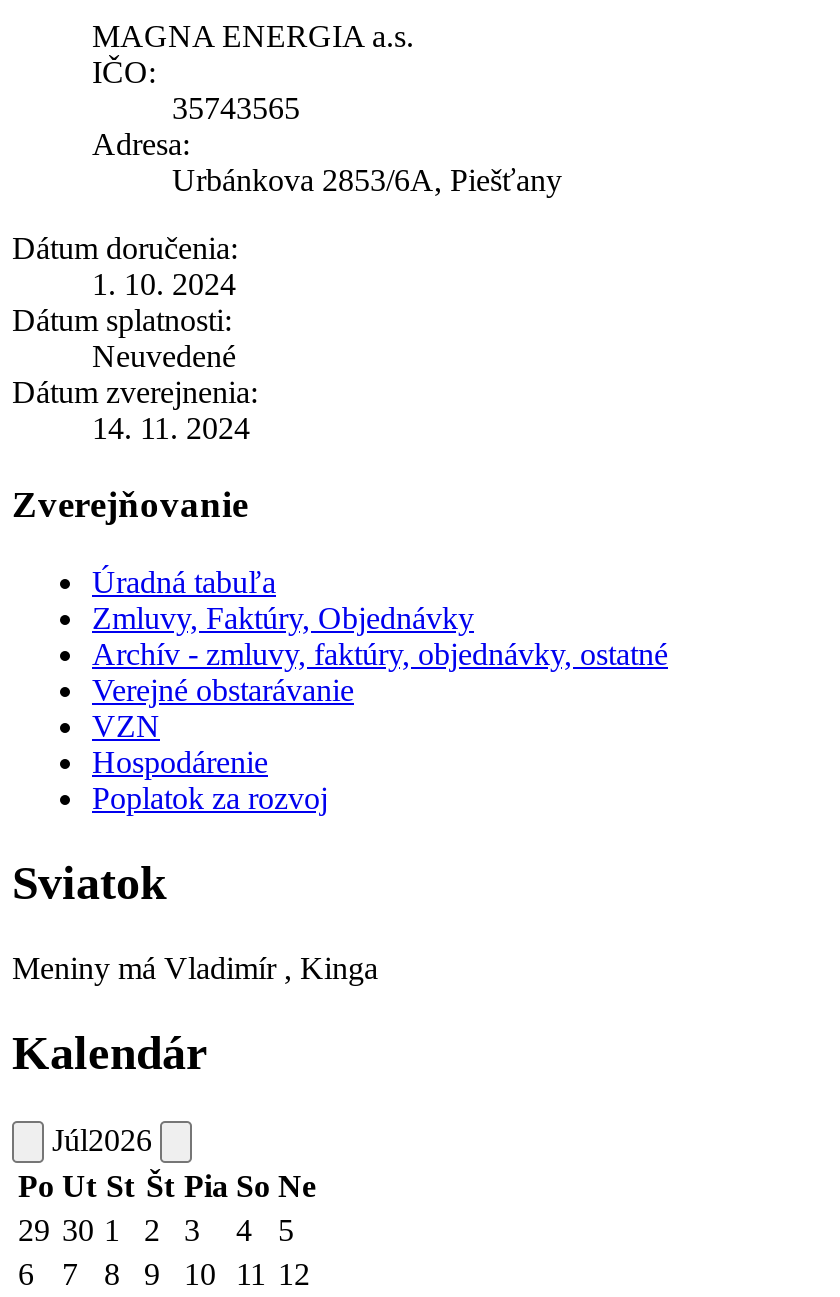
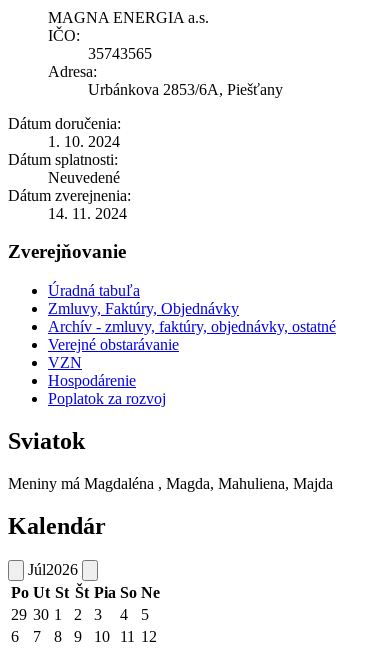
- Meniny má Vladimír , Kinga
+ Meniny má Magdaléna , Magda, Mahuliena, Majda
